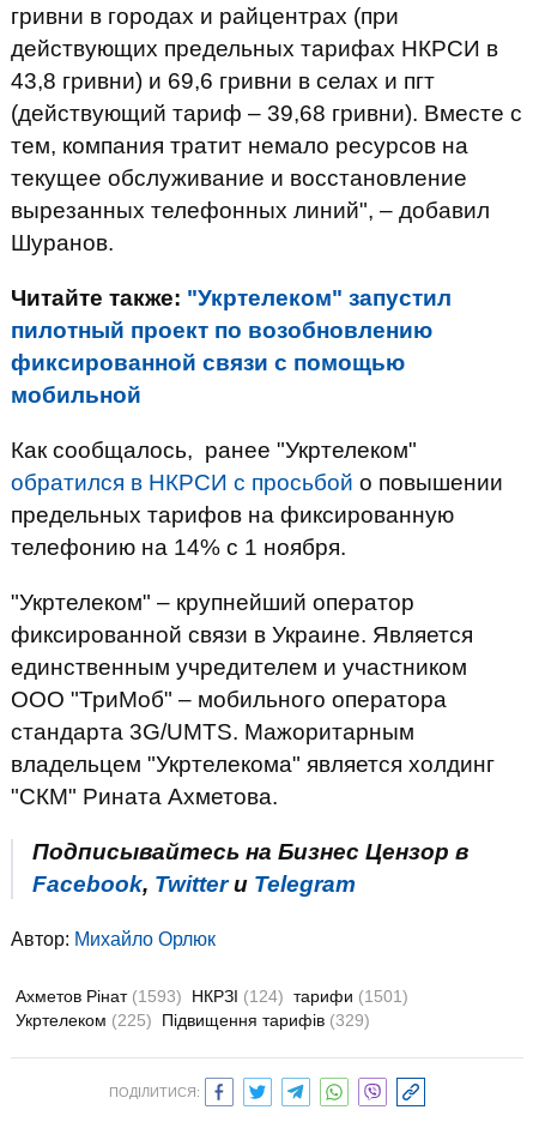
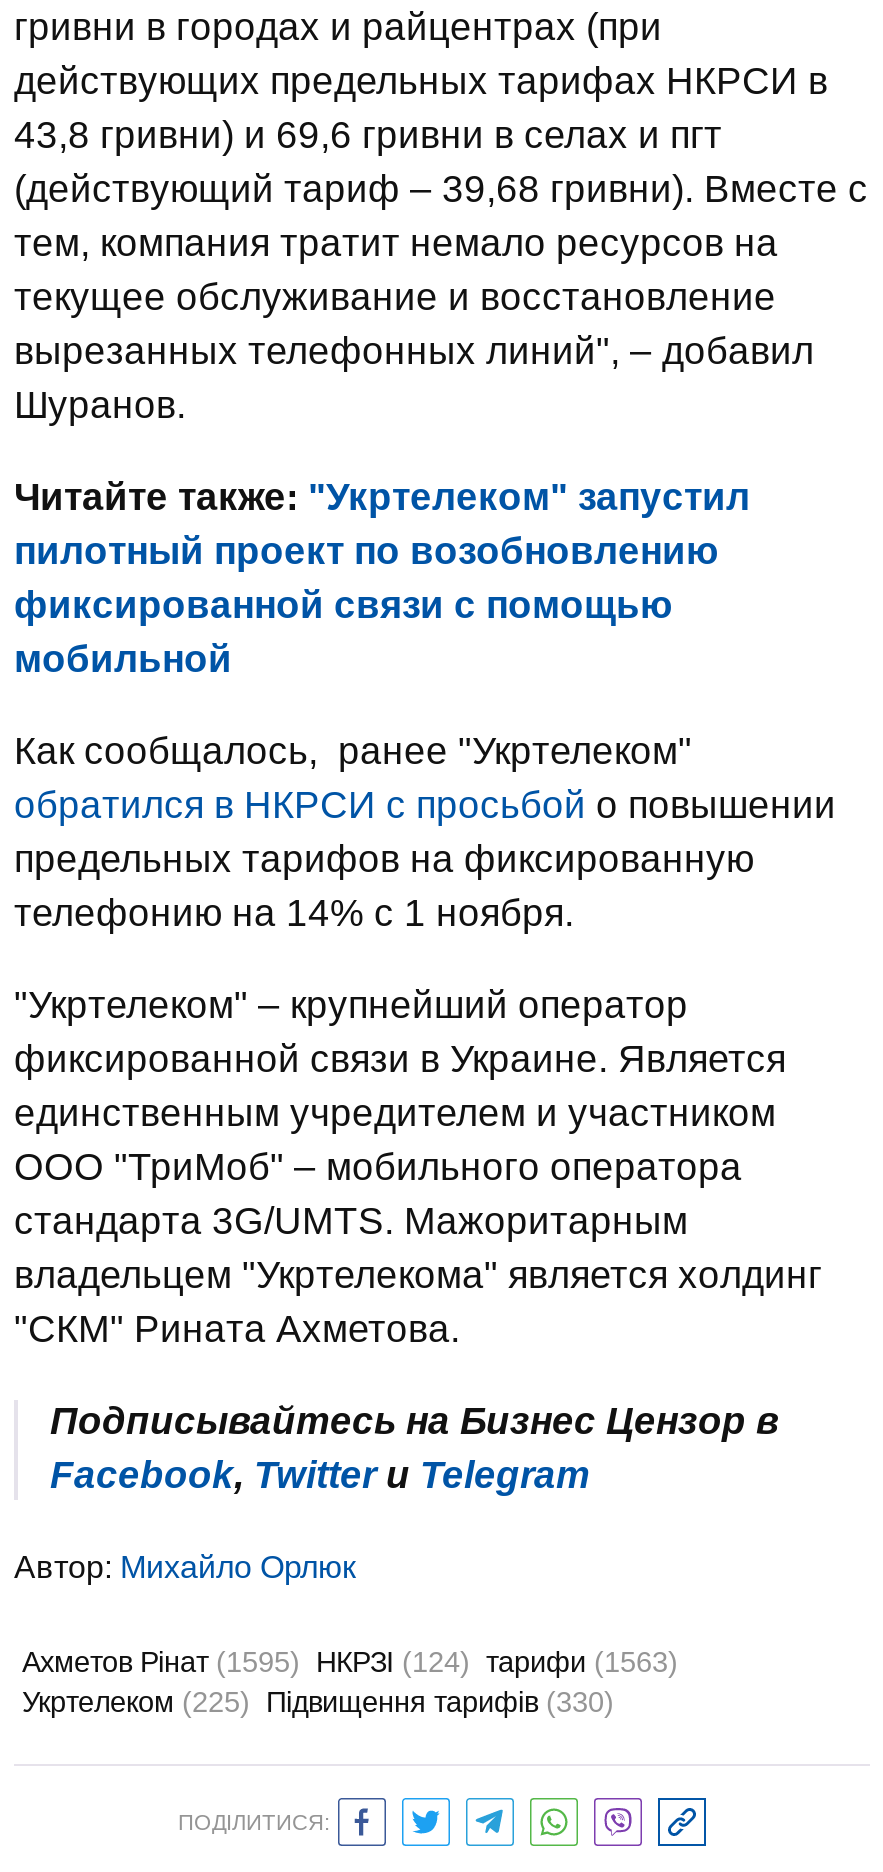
- Ахметов Рінат (1593) НКРЗІ (124) тарифи (1501)
+ Ахметов Рінат (1595) НКРЗІ (124) тарифи (1563)

- Укртелеком (225) Підвищення тарифів (329)
+ Укртелеком (225) Підвищення тарифів (330)
